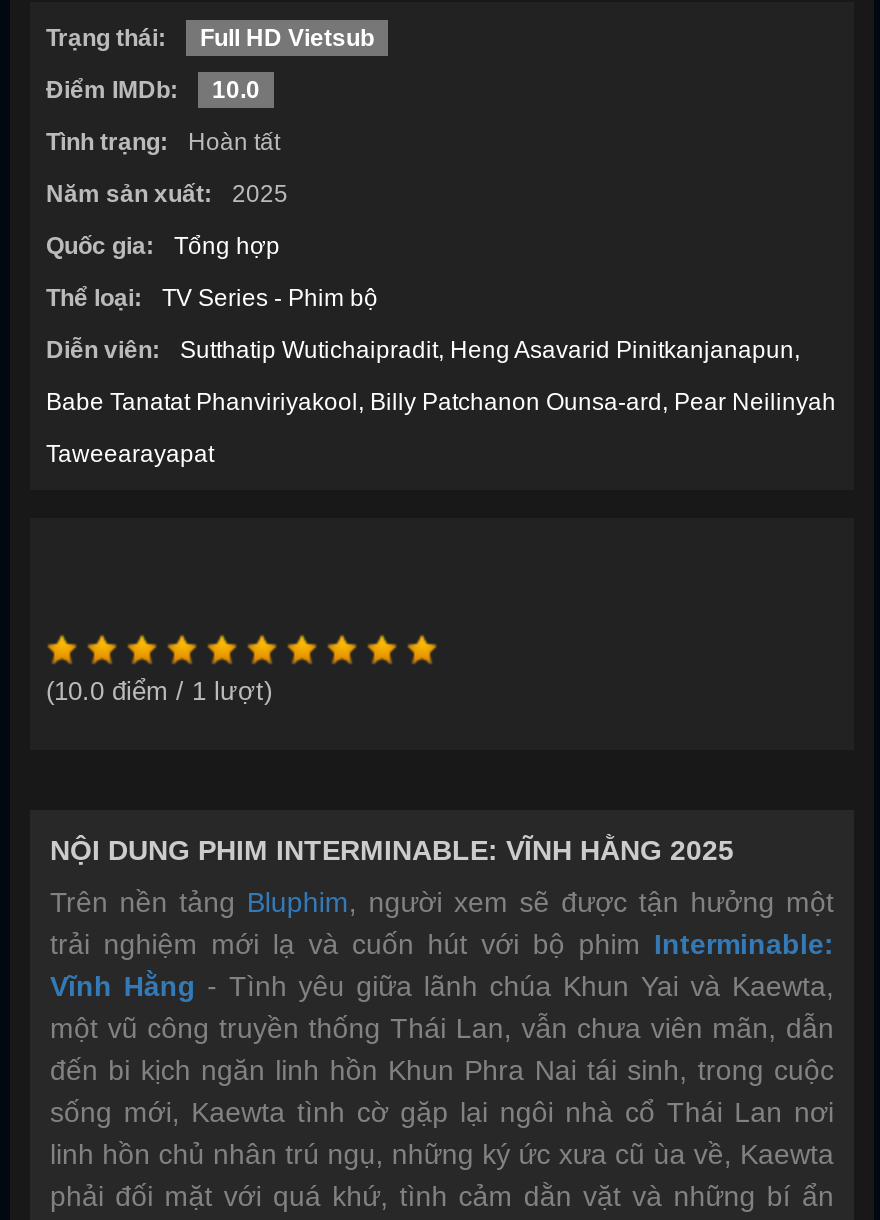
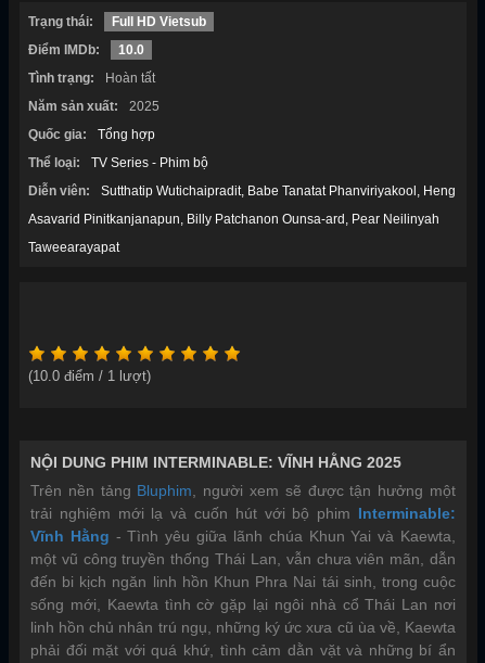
- Sutthatip Wutichaipradit Heng Asavarid Pinitkanjanapun
+ Sutthatip Wutichaipradit Babe Tanatat Phanviriyakool Heng

- Babe Tanatat Phanviriyakool Billy Patchanon Ounsa-ard Pear Neilinyah
+ Asavarid Pinitkanjanapun Billy Patchanon Ounsa-ard Pear Neilinyah
